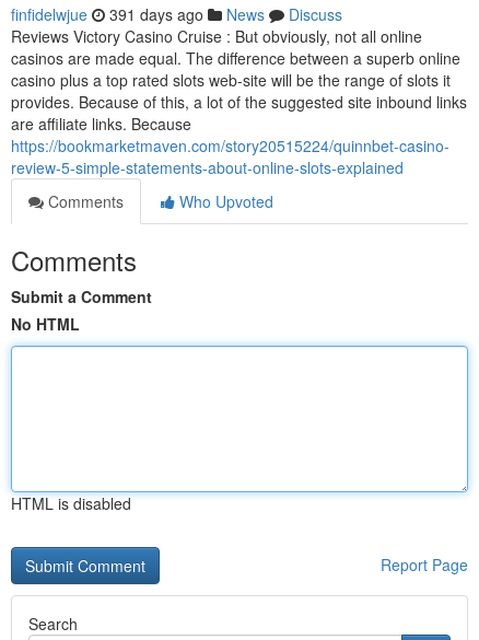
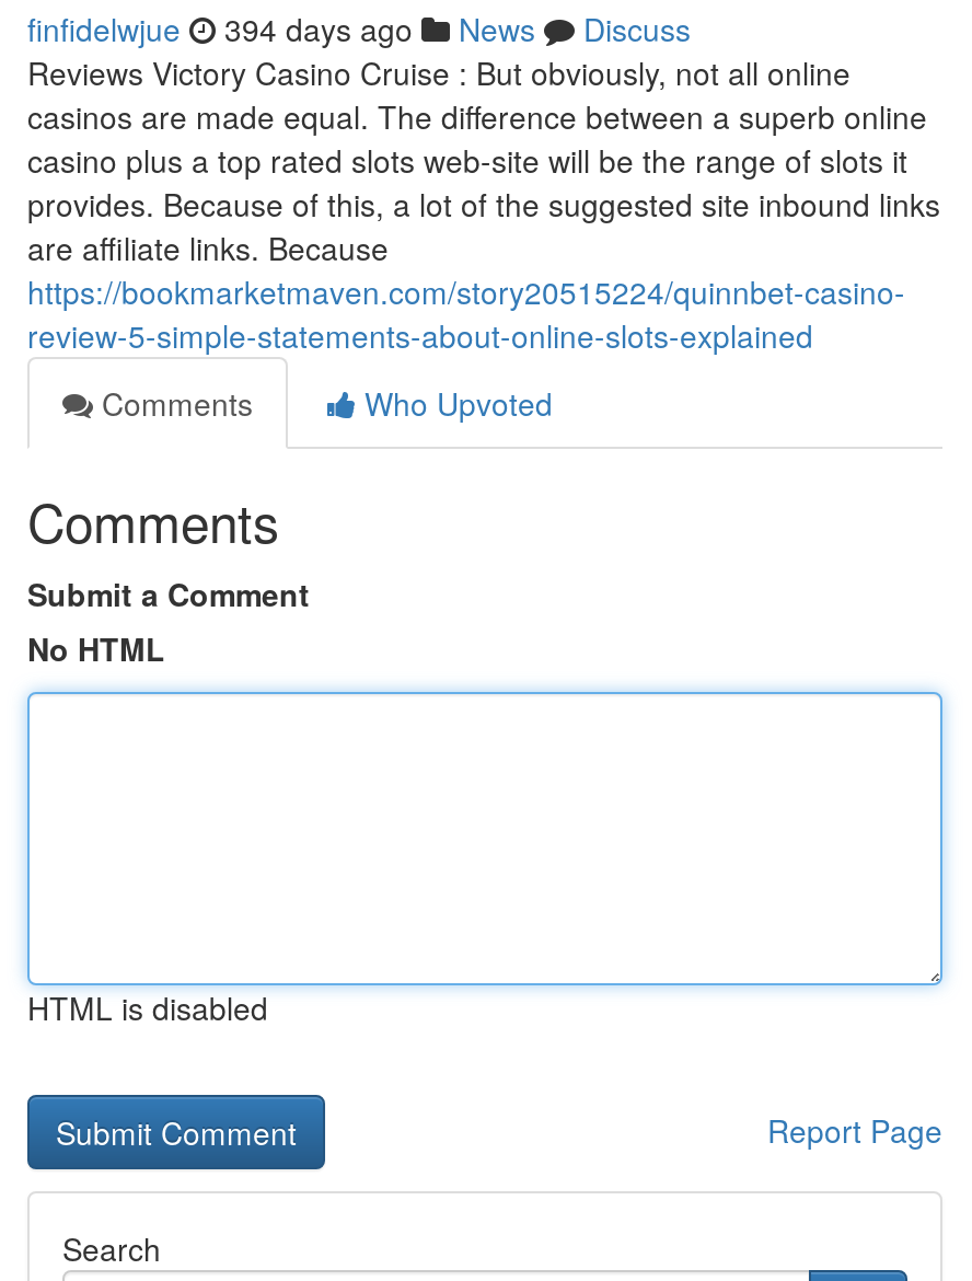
- finfidelwjue 391 days ago News Discuss
+ finfidelwjue 394 days ago News Discuss
